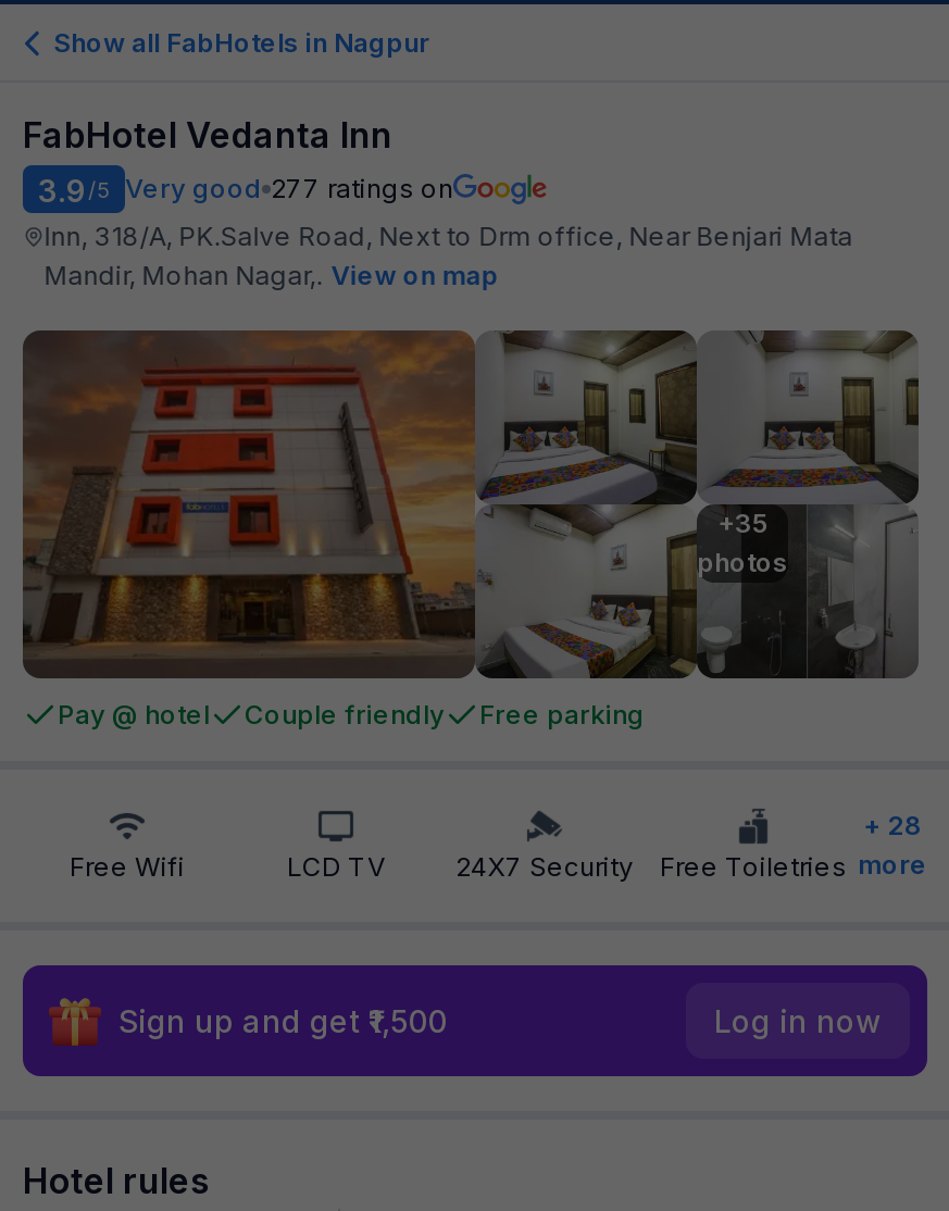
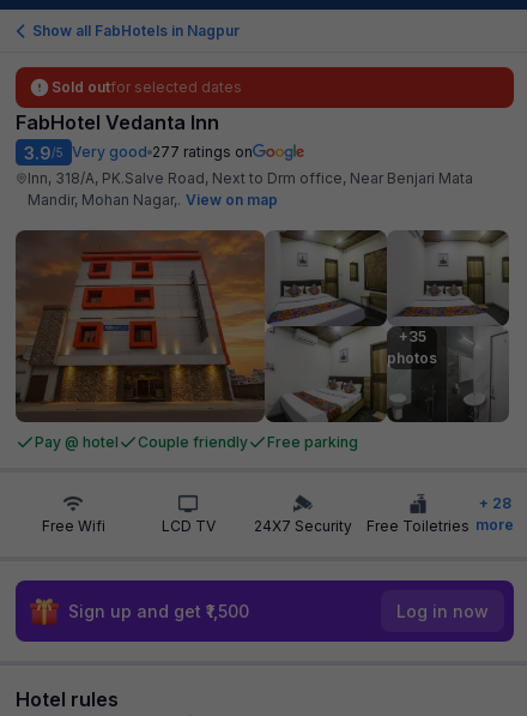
+ Sold outfor selected dates
